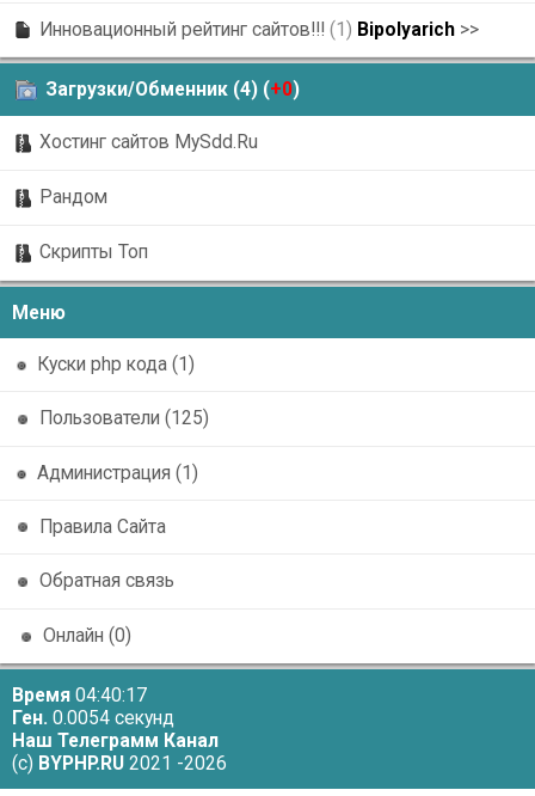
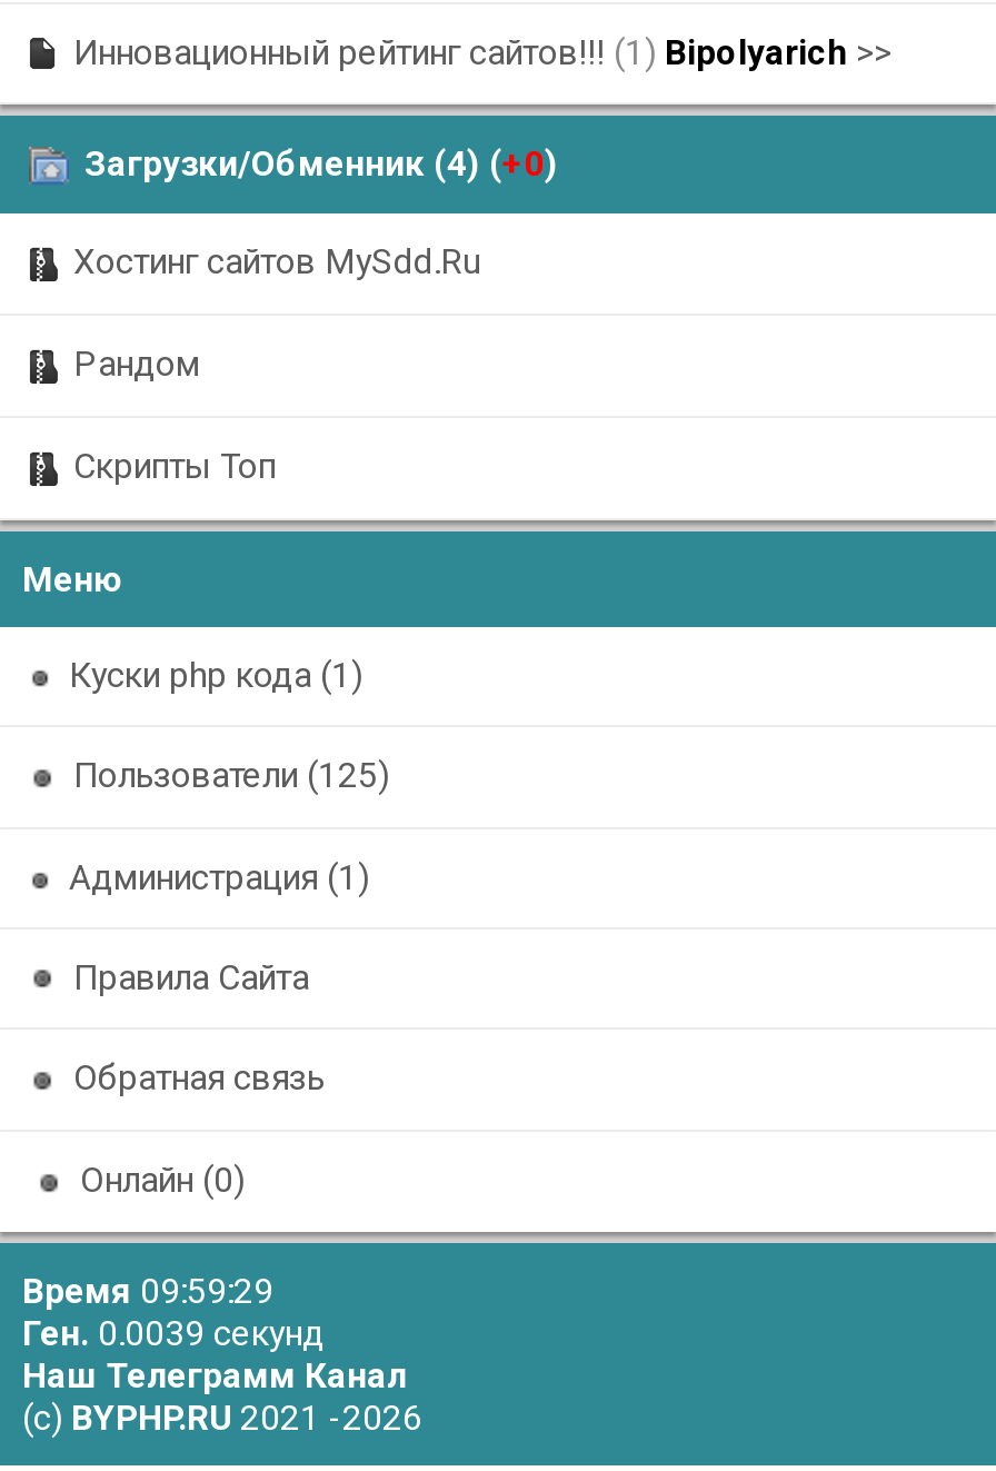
- Время 04:40:17
+ Время 09:59:29

- Ген. 0.0054 секунд
+ Ген. 0.0039 секунд
